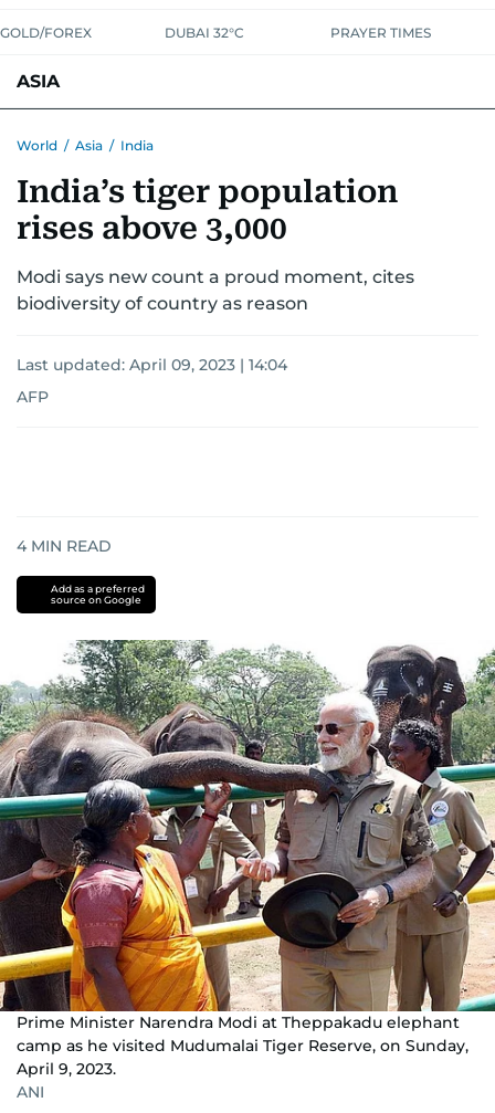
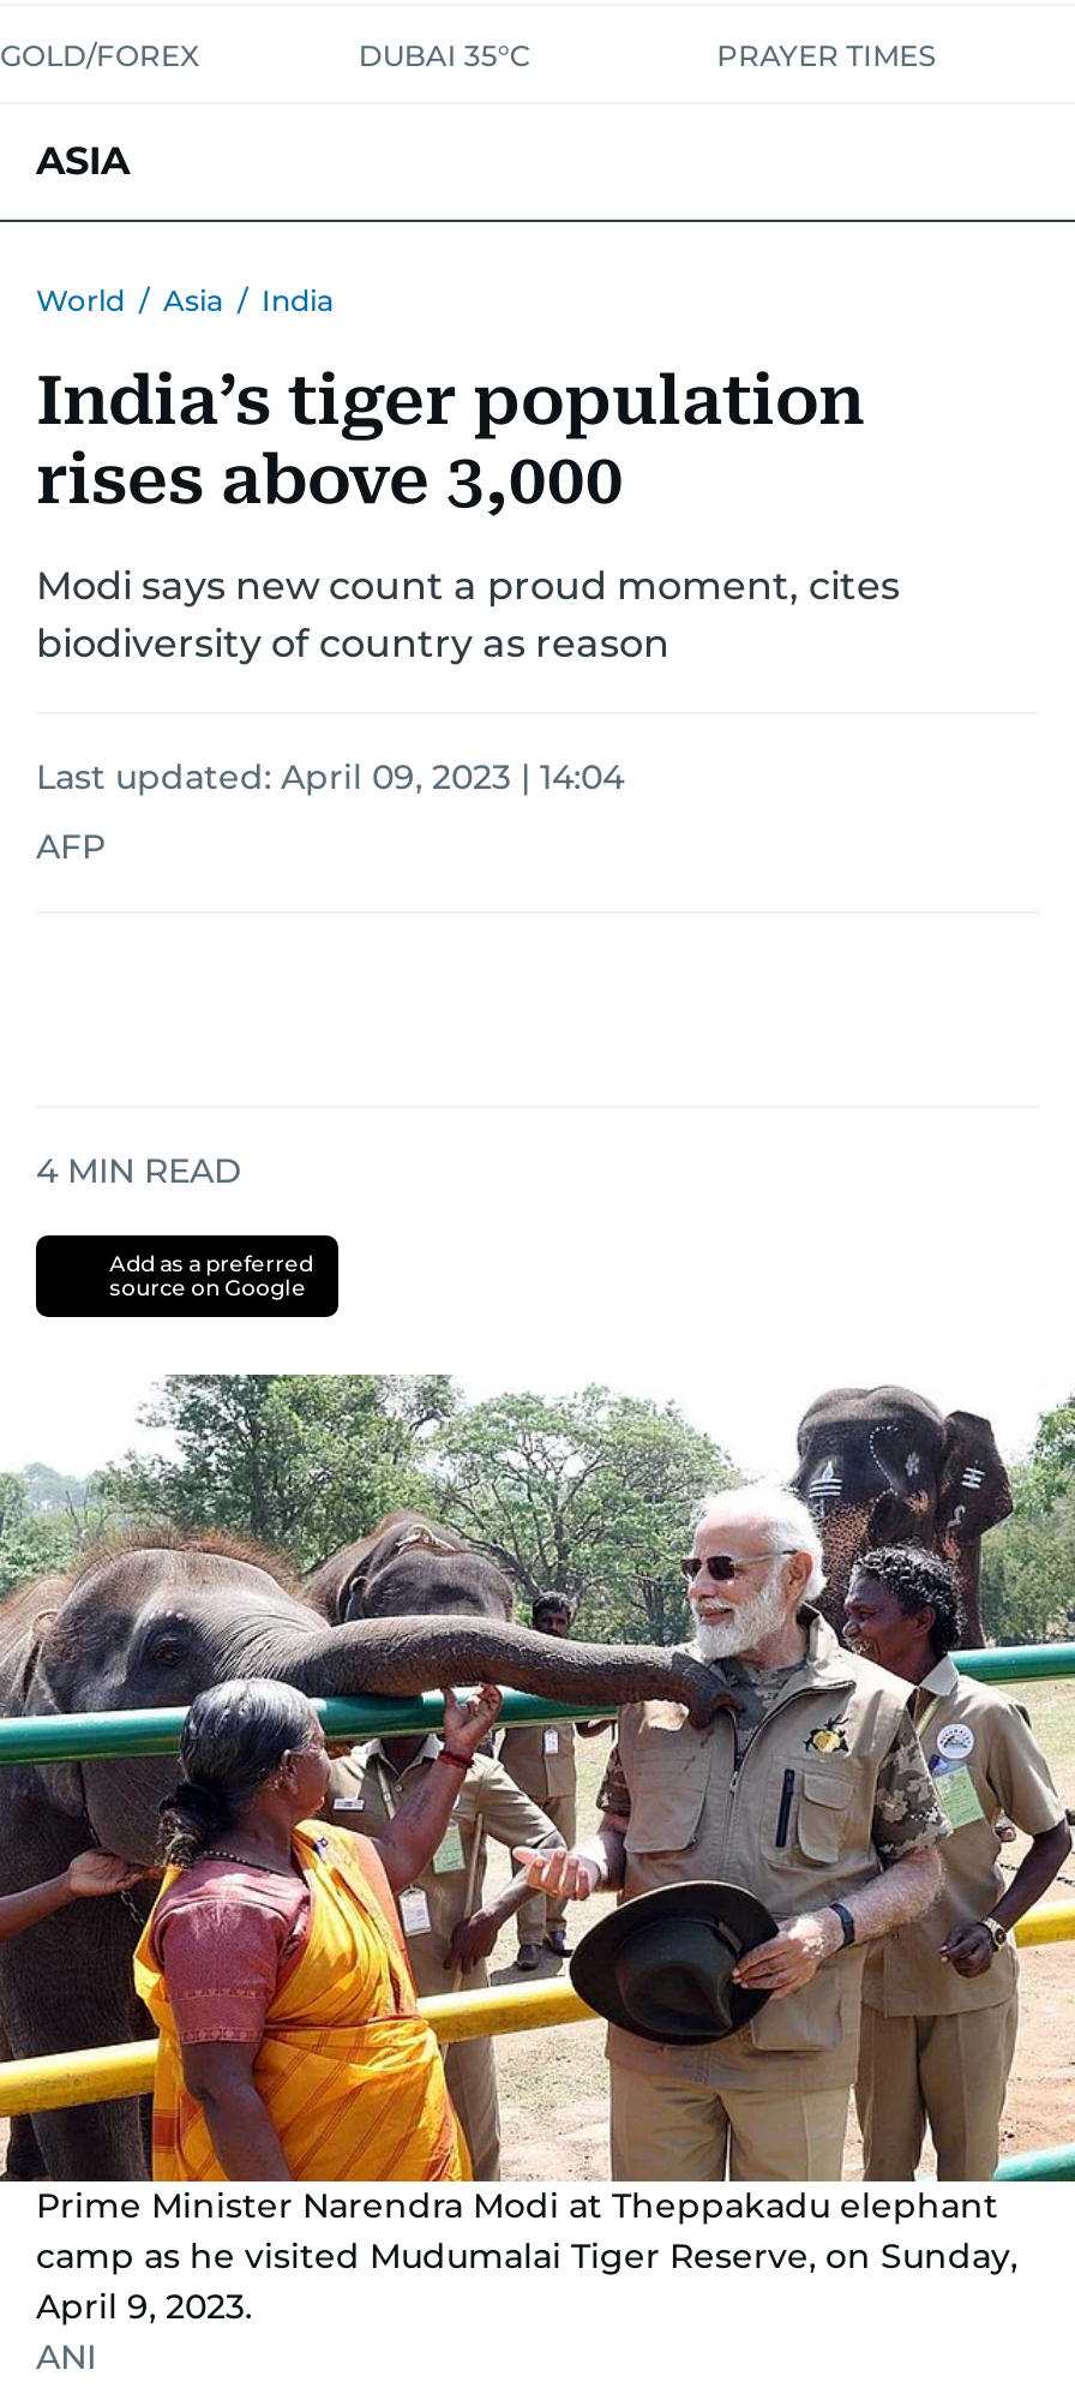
- DUBAI 32°C
+ DUBAI 35°C
